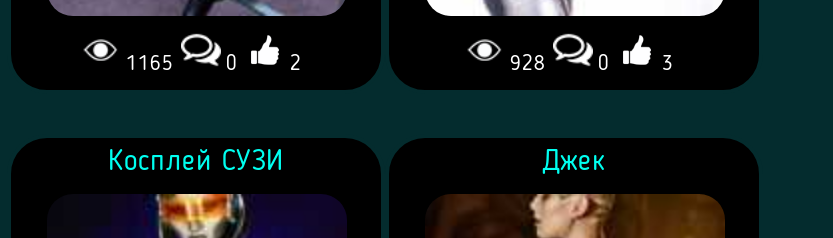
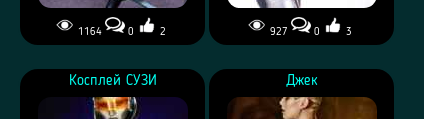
- 1165
+ 1164

- 928
+ 927
